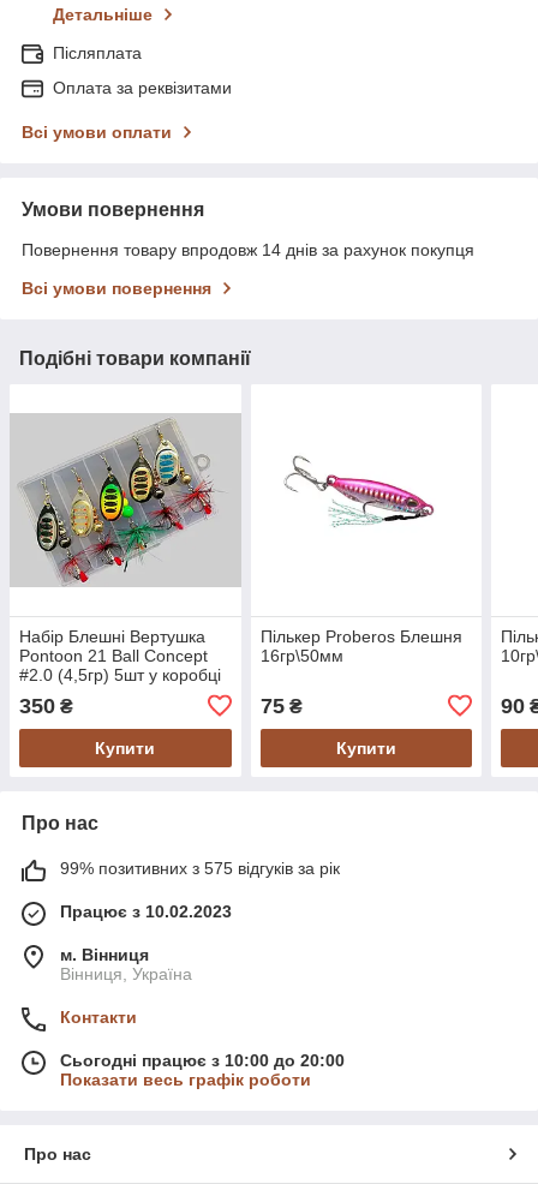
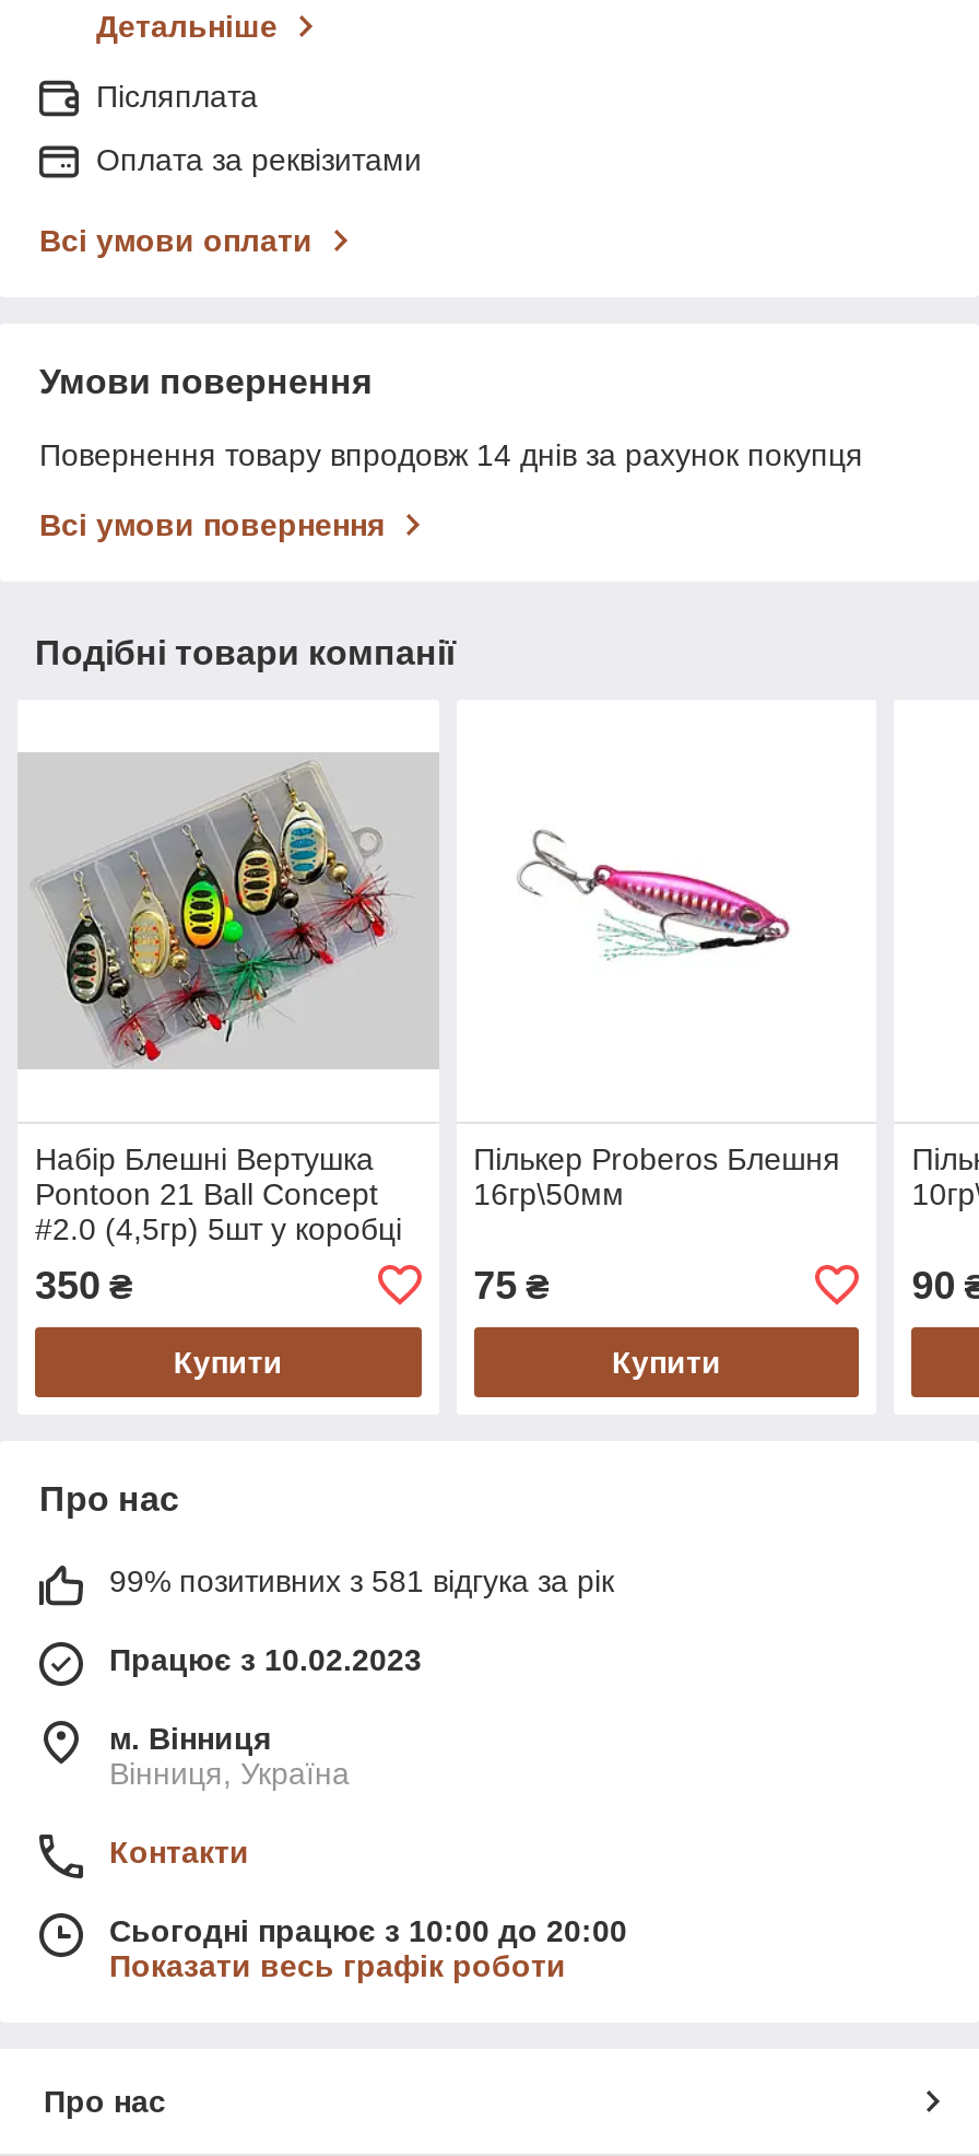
- 99% позитивних з 575 відгуків за рік
+ 99% позитивних з 581 відгука за рік
